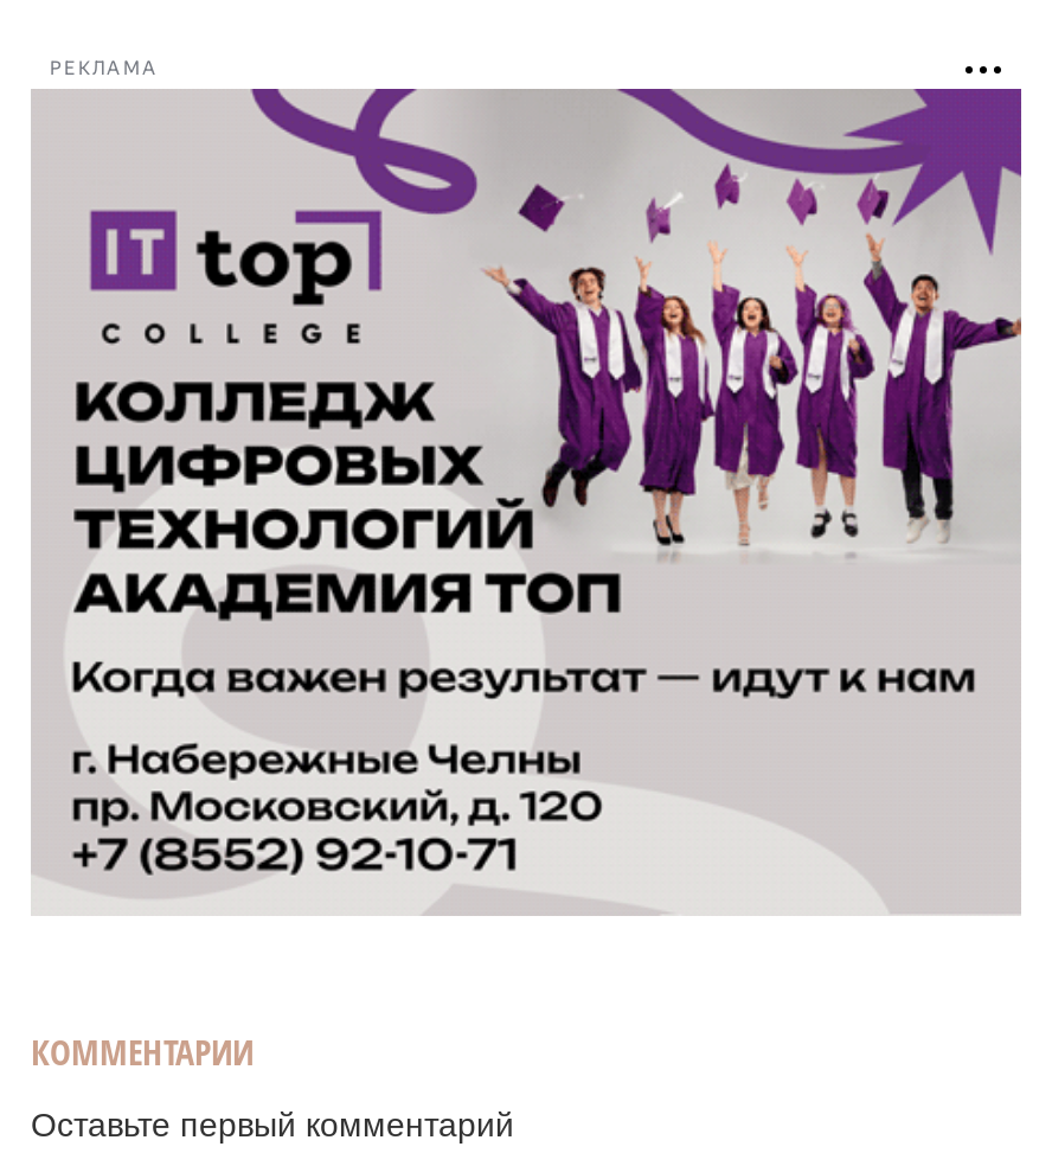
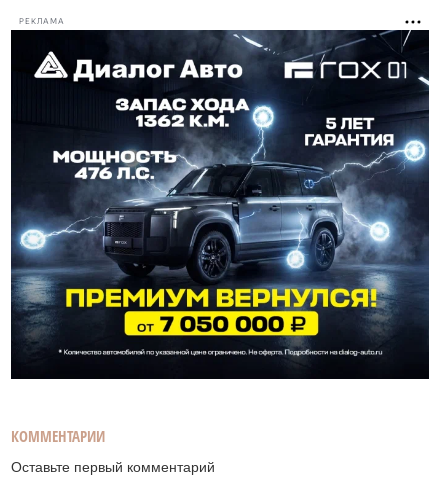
- [image]
+ [image]
